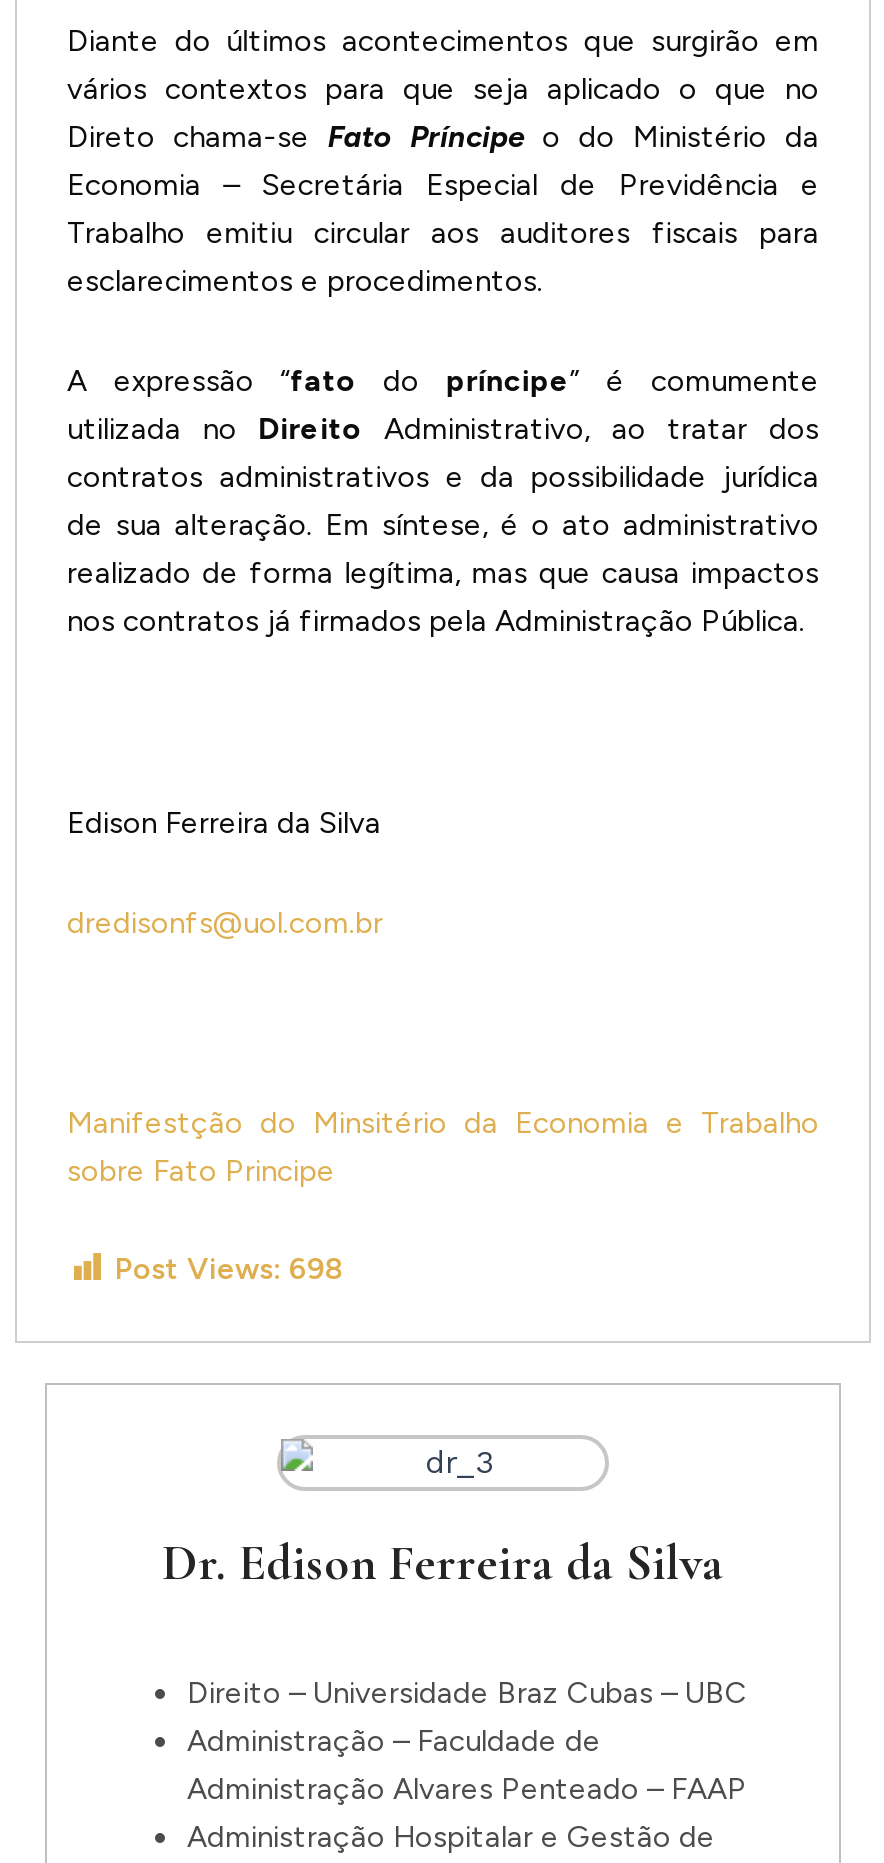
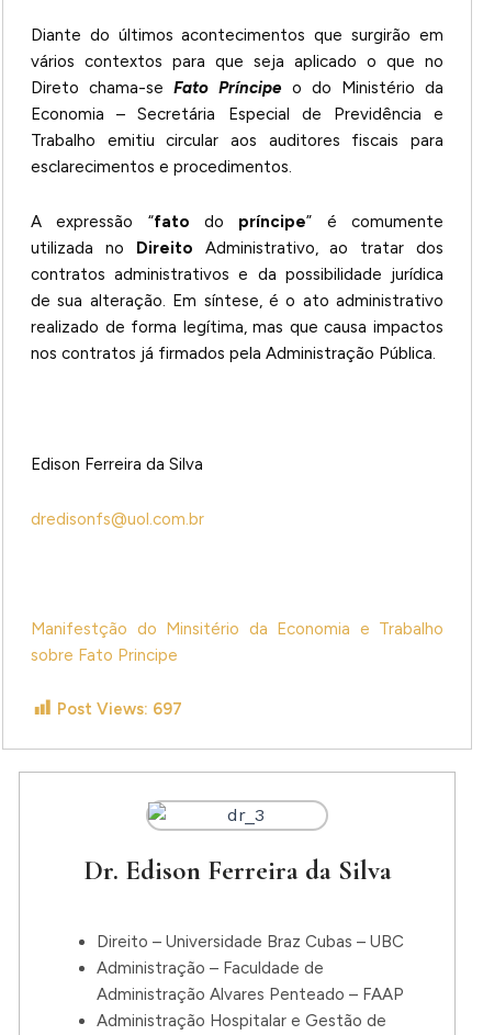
- Post Views: 698
+ Post Views: 697
